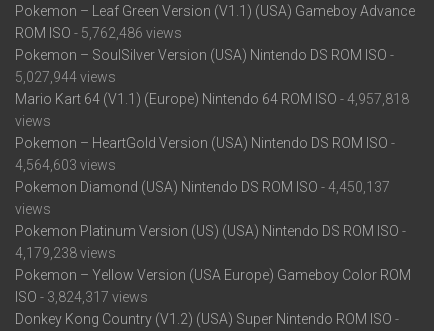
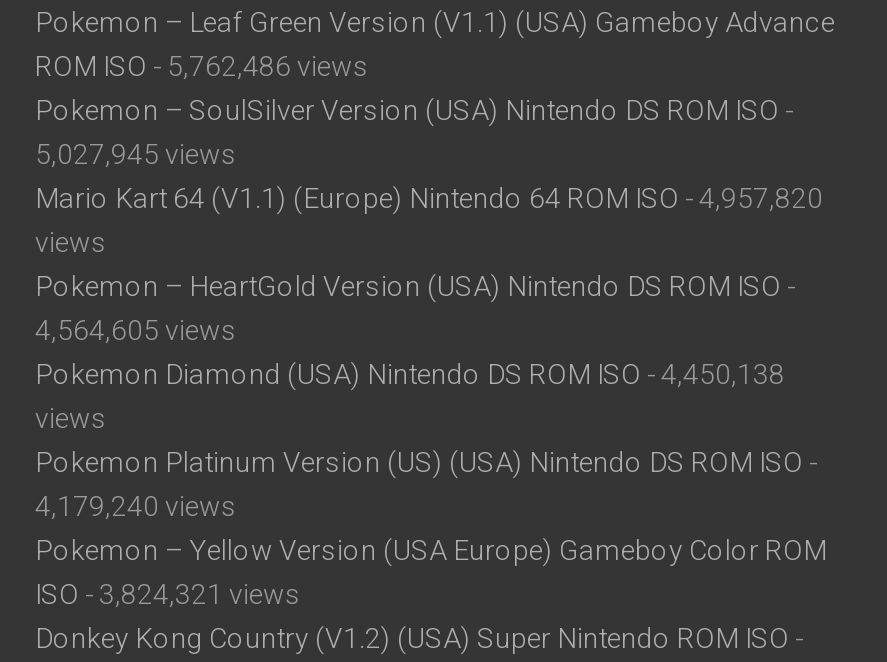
- 5,027,944 views
+ 5,027,945 views

- Mario Kart 64 (V1.1) (Europe) Nintendo 64 ROM ISO - 4,957,818
+ Mario Kart 64 (V1.1) (Europe) Nintendo 64 ROM ISO - 4,957,820

- 4,564,603 views
+ 4,564,605 views

- Pokemon Diamond (USA) Nintendo DS ROM ISO - 4,450,137
+ Pokemon Diamond (USA) Nintendo DS ROM ISO - 4,450,138

- 4,179,238 views
+ 4,179,240 views

- ISO - 3,824,317 views
+ ISO - 3,824,321 views
